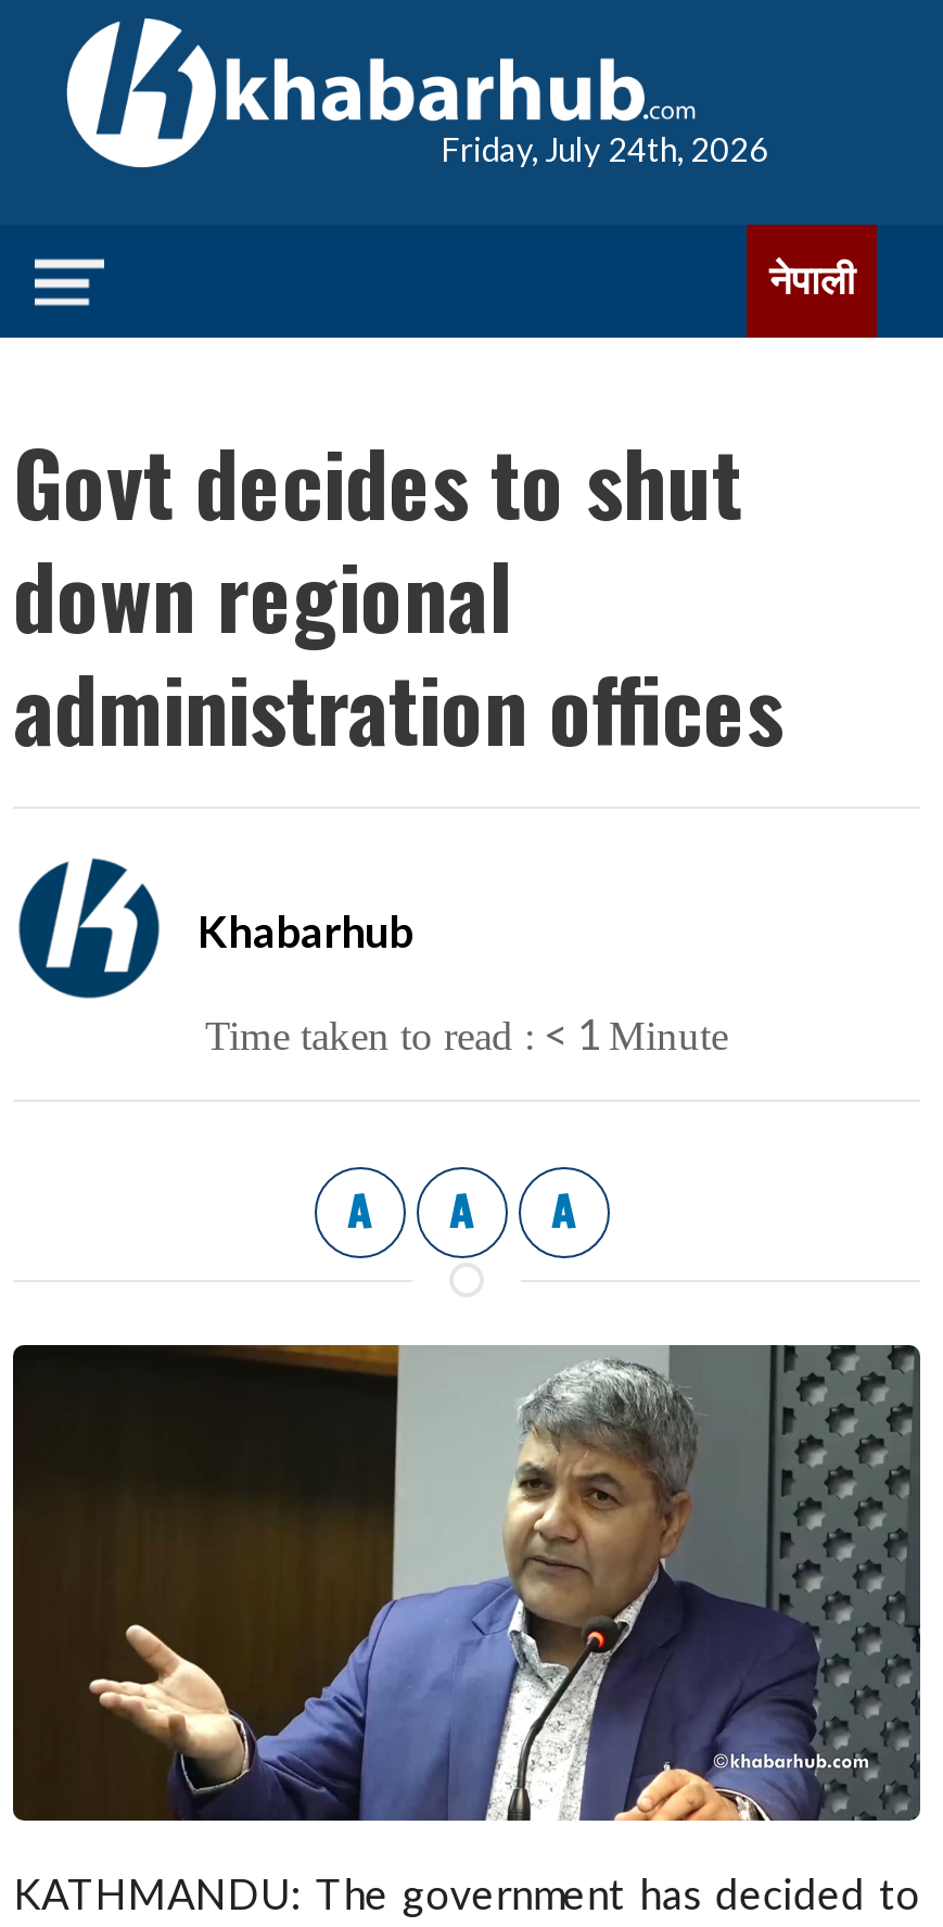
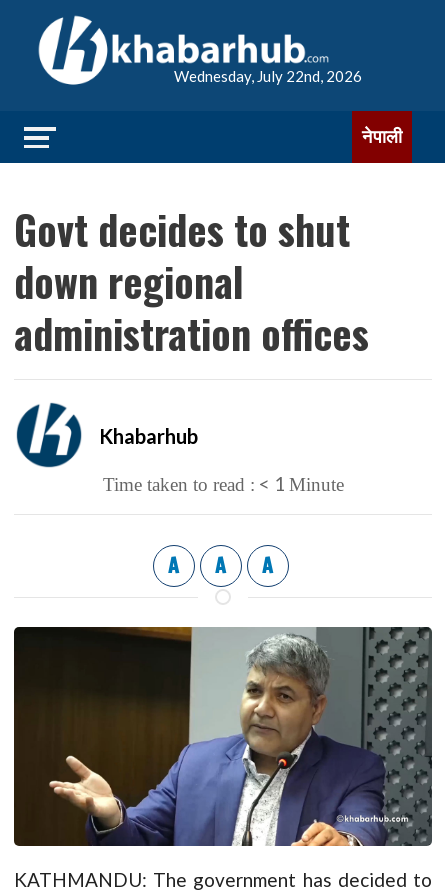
- Friday, July 24th, 2026
+ Wednesday, July 22nd, 2026
